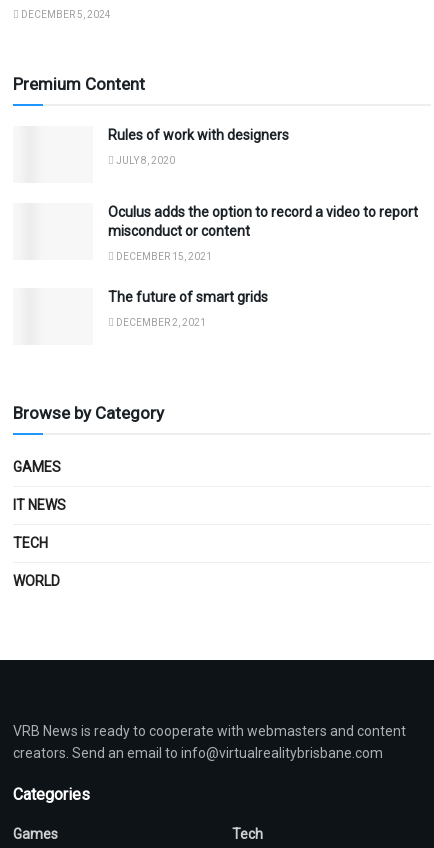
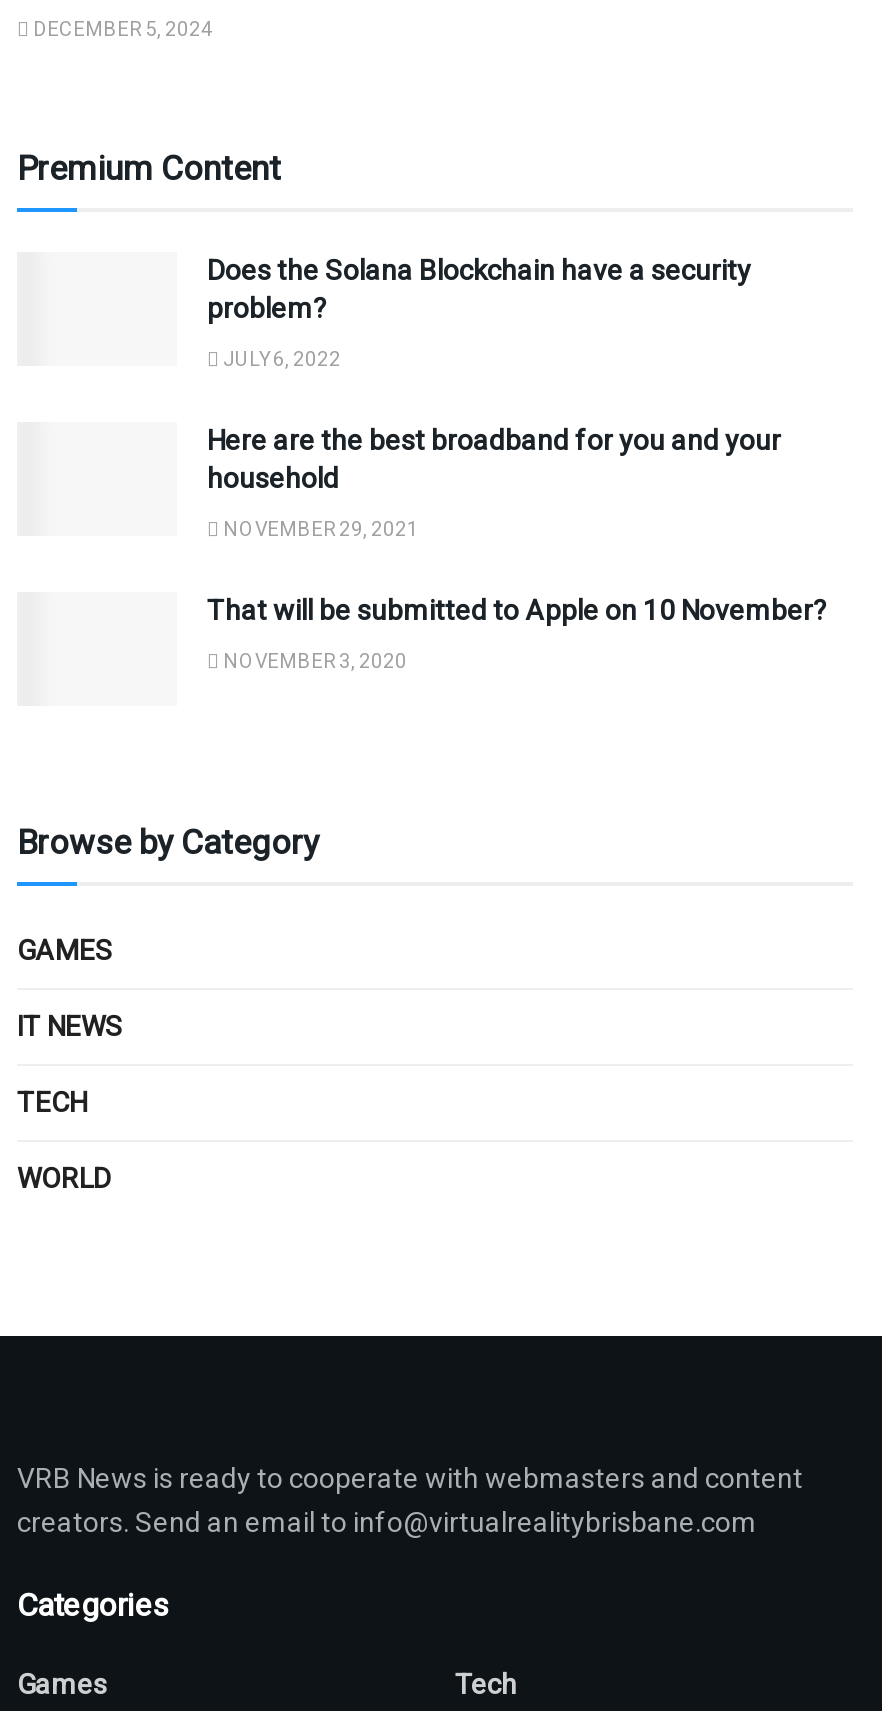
- Rules of work with designers
+ Does the Solana Blockchain have a security
+ problem?

- JULY 8, 2020
+ JULY 6, 2022

- Oculus adds the option to record a video to report
- misconduct or content
+ Here are the best broadband for you and your
+ household

- DECEMBER 15, 2021
+ NOVEMBER 29, 2021

- The future of smart grids
+ That will be submitted to Apple on 10 November?

- DECEMBER 2, 2021
+ NOVEMBER 3, 2020
